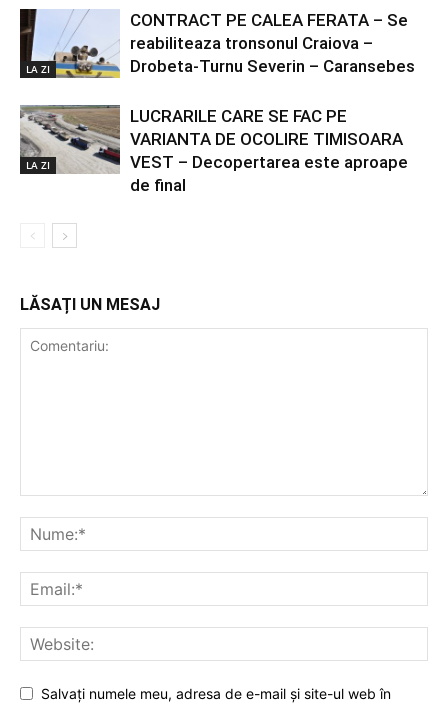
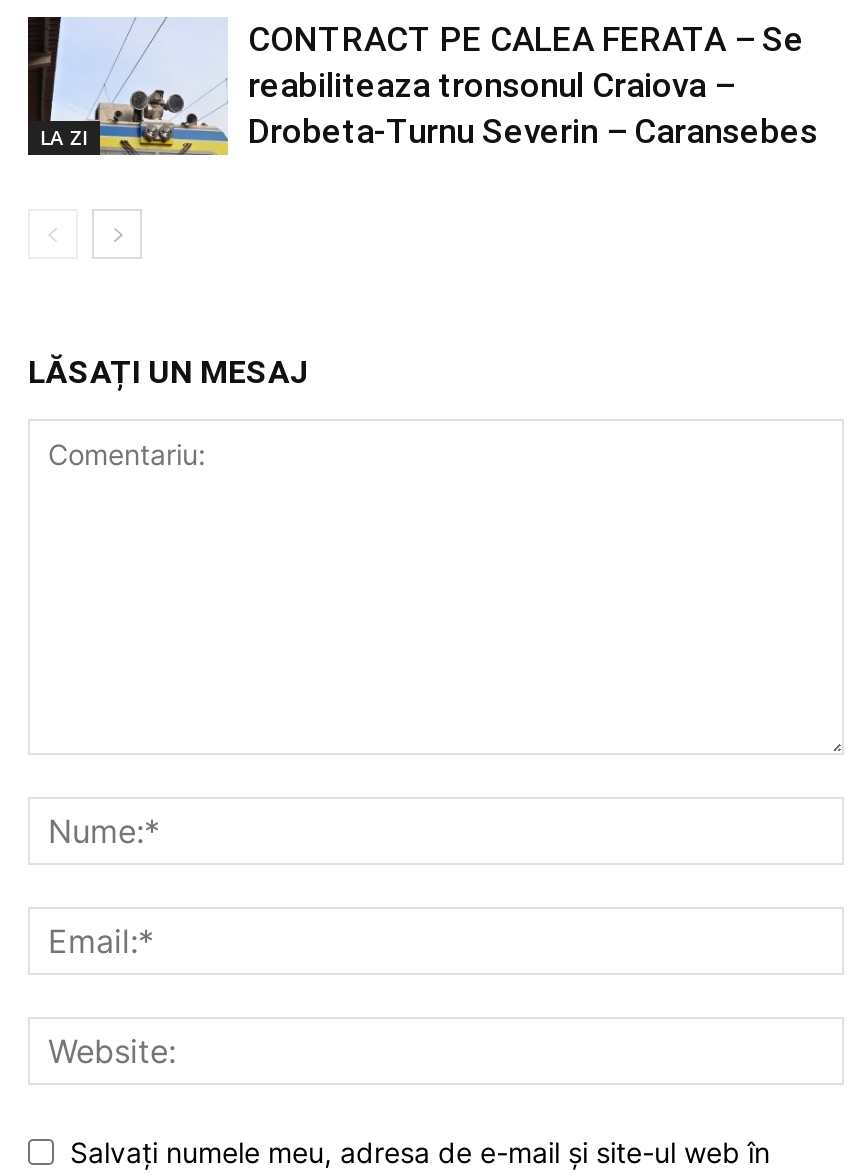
- [image]
- LA ZI

- LUCRARILE CARE SE FAC PE
- VARIANTA DE OCOLIRE TIMISOARA
- VEST – Decopertarea este aproape
- de final
